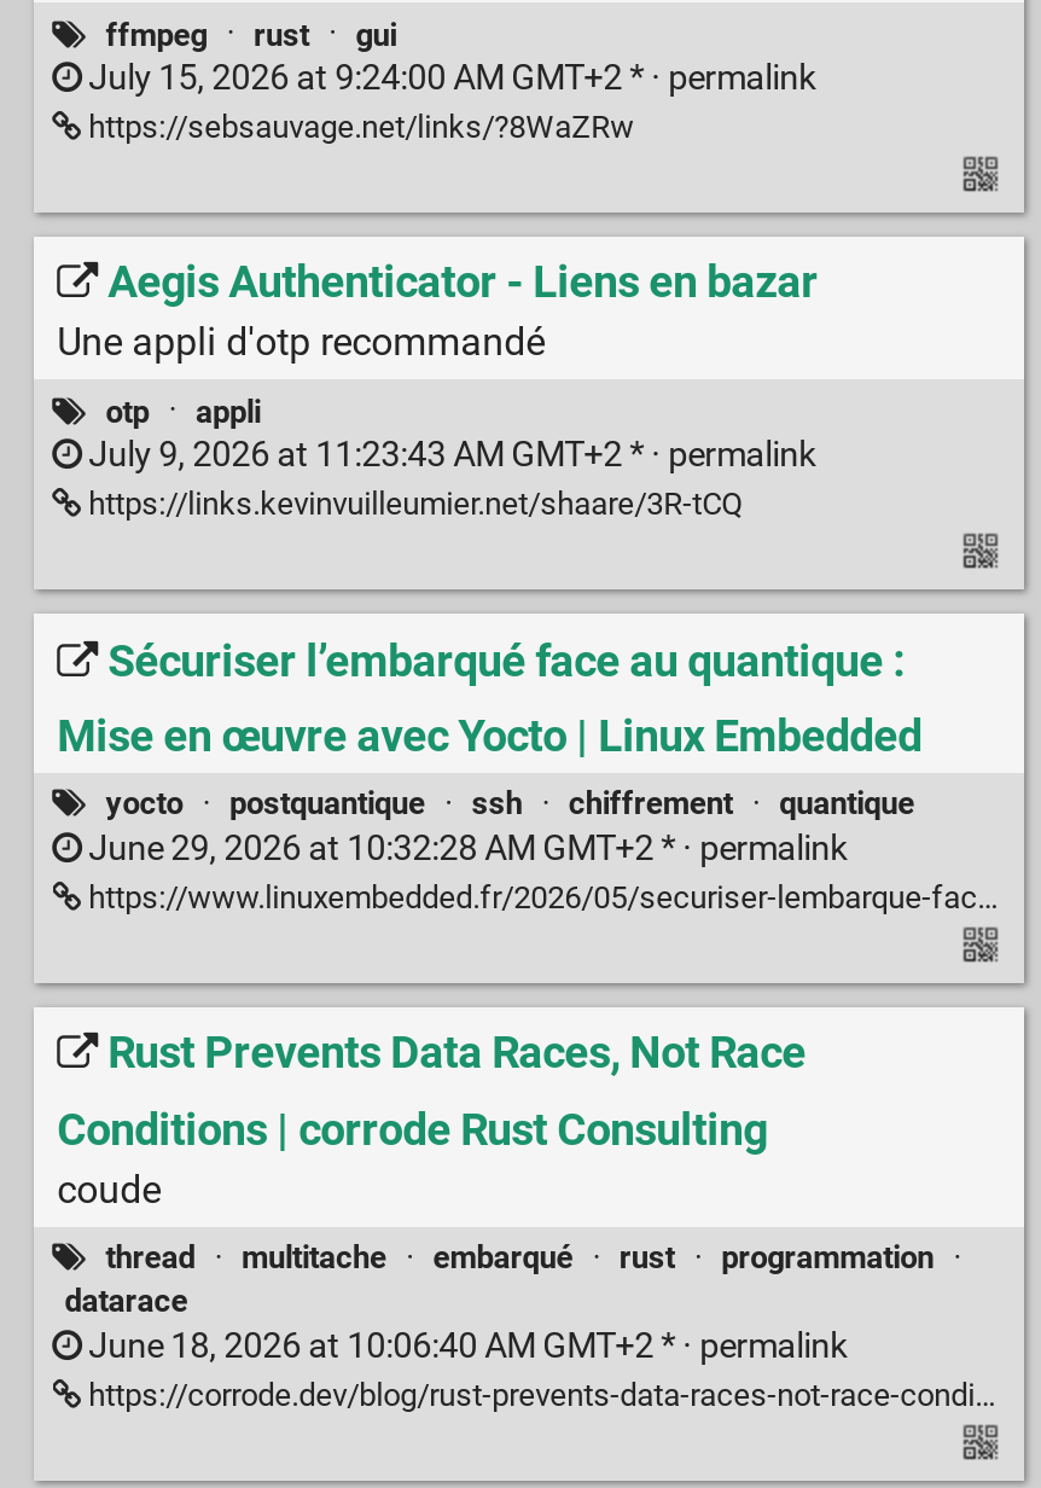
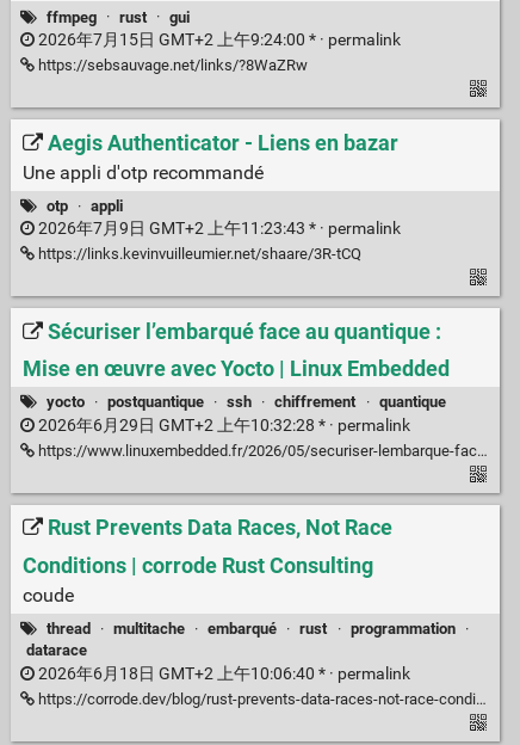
- July 15, 2026 at 9:24:00 AM GMT+2 * · permalink
+ 2026年7月15日 GMT+2 上午9:24:00 * · permalink

- July 9, 2026 at 11:23:43 AM GMT+2 * · permalink
+ 2026年7月9日 GMT+2 上午11:23:43 * · permalink

- June 29, 2026 at 10:32:28 AM GMT+2 * · permalink
+ 2026年6月29日 GMT+2 上午10:32:28 * · permalink

- June 18, 2026 at 10:06:40 AM GMT+2 * · permalink
+ 2026年6月18日 GMT+2 上午10:06:40 * · permalink
